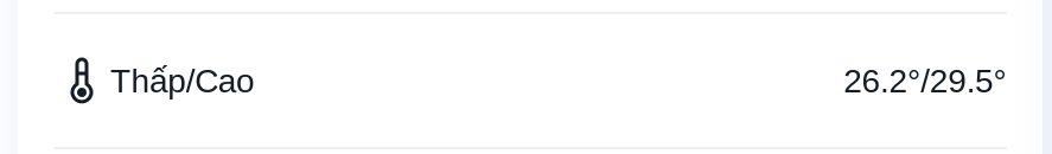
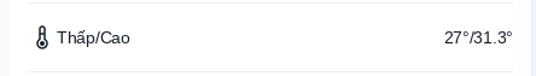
- 26.2°/29.5°
+ 27°/31.3°
